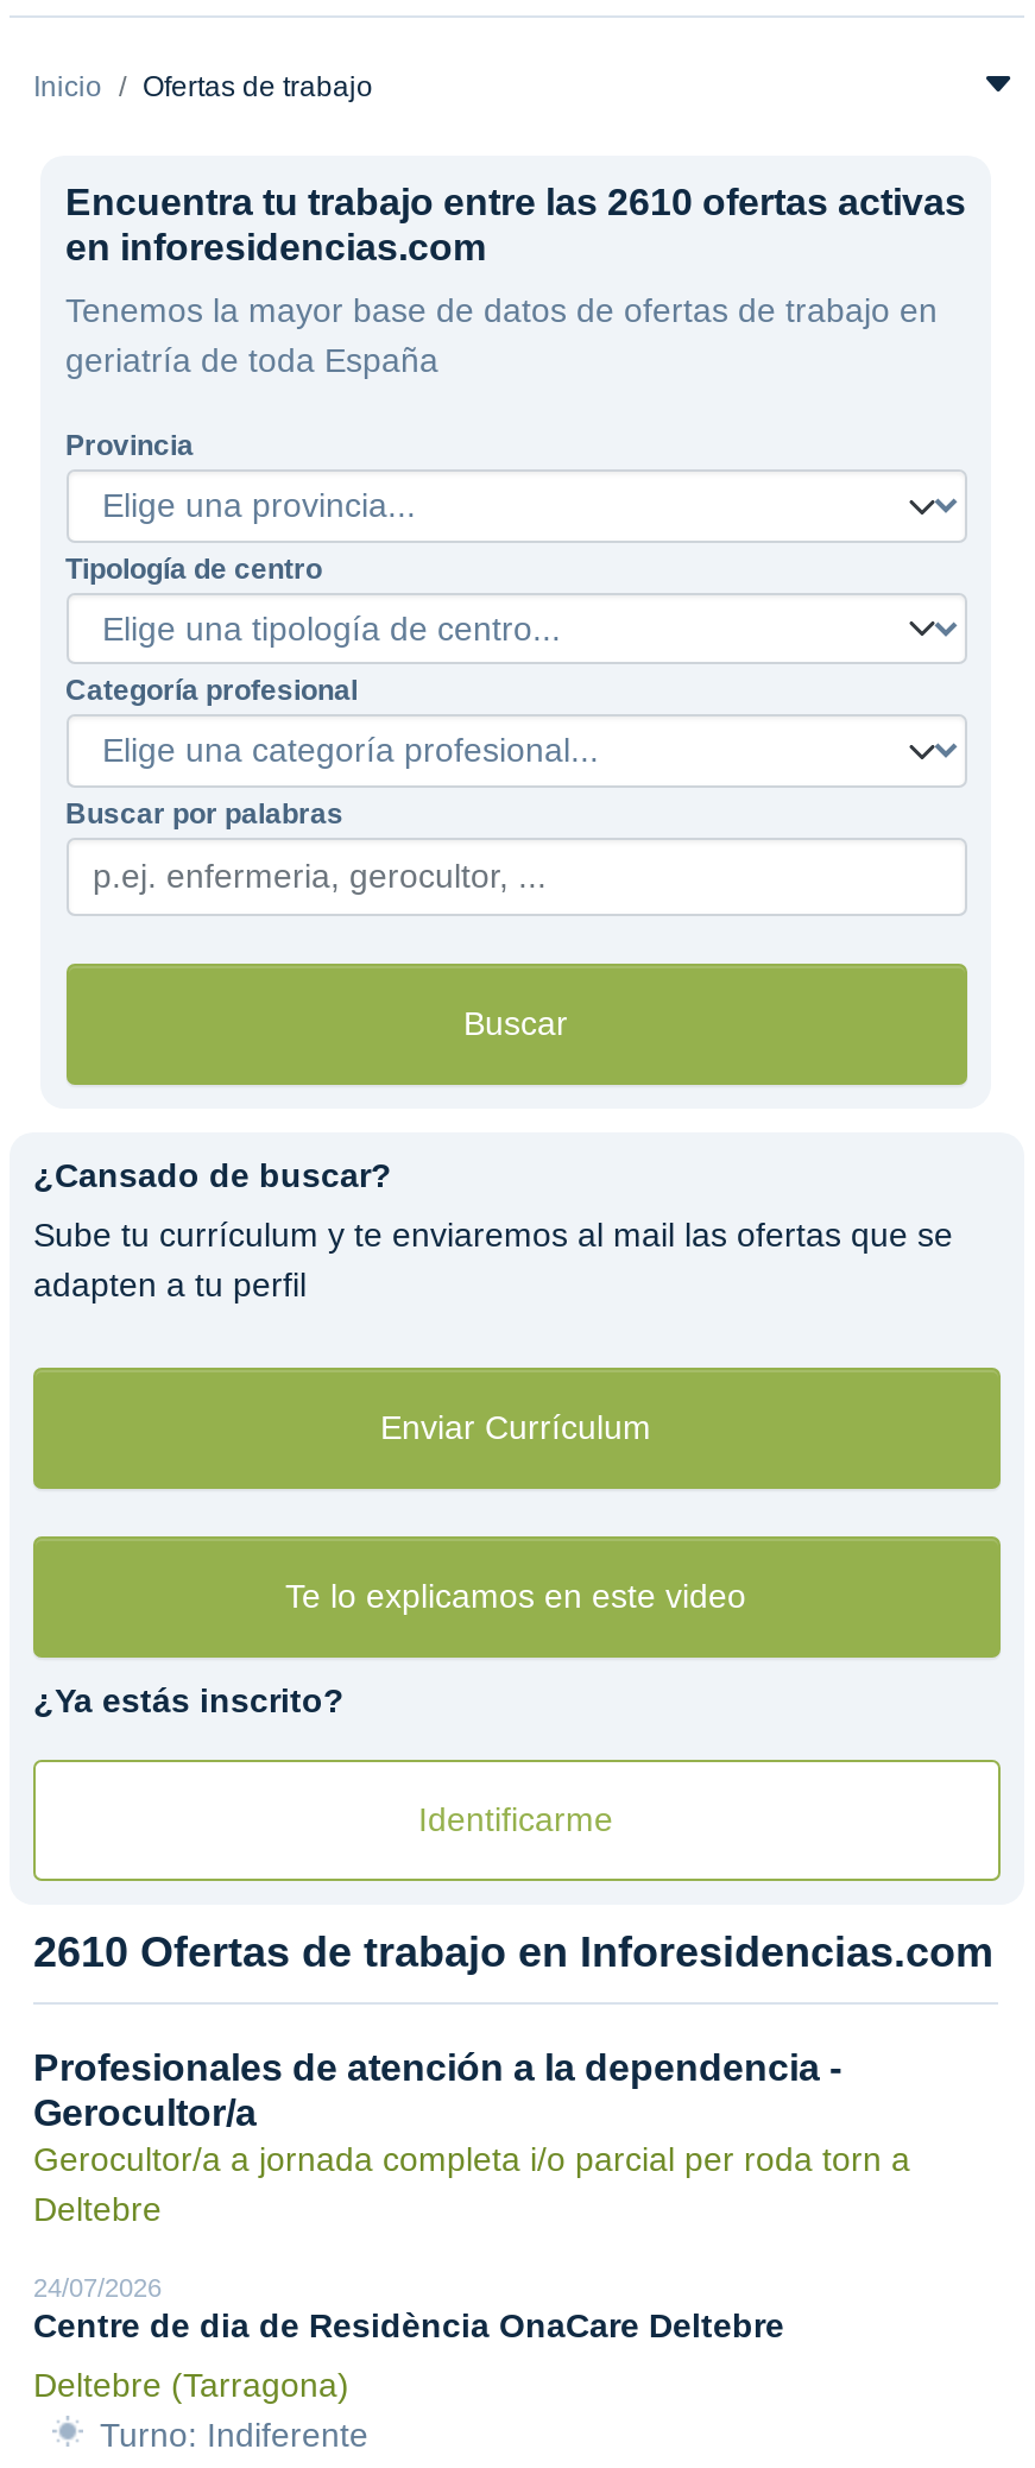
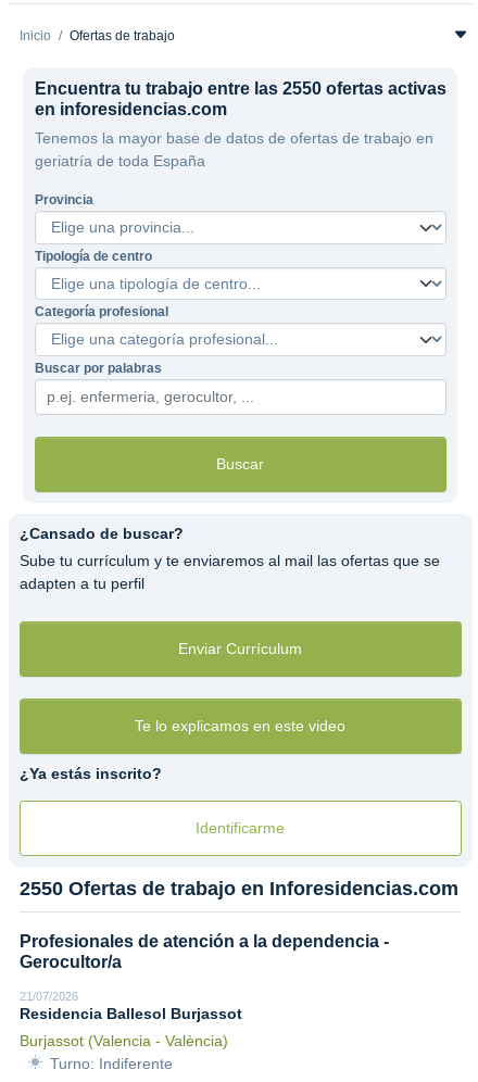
- Encuentra tu trabajo entre las 2610 ofertas activas
+ Encuentra tu trabajo entre las 2550 ofertas activas

- 2610 Ofertas de trabajo en Inforesidencias.com
+ 2550 Ofertas de trabajo en Inforesidencias.com

- Gerocultor/a a jornada completa i/o parcial per roda torn a
- Deltebre
- 24/07/2026
- Centre de dia de Residència OnaCare Deltebre
- Deltebre (Tarragona)
+ 21/07/2026
+ Residencia Ballesol Burjassot
+ Burjassot (Valencia - València)
